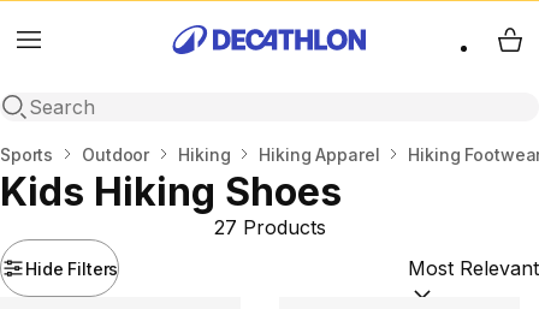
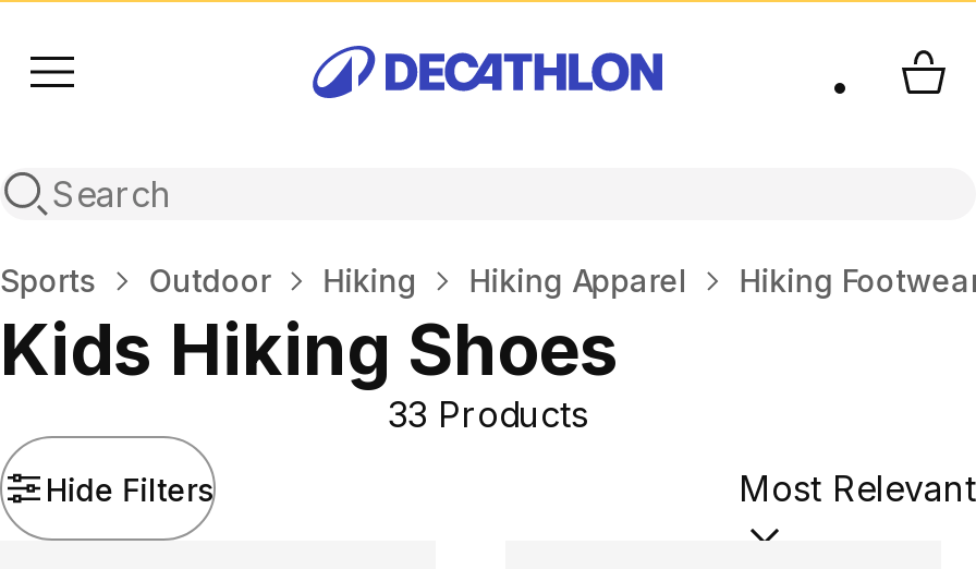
- 27 Products
+ 33 Products
